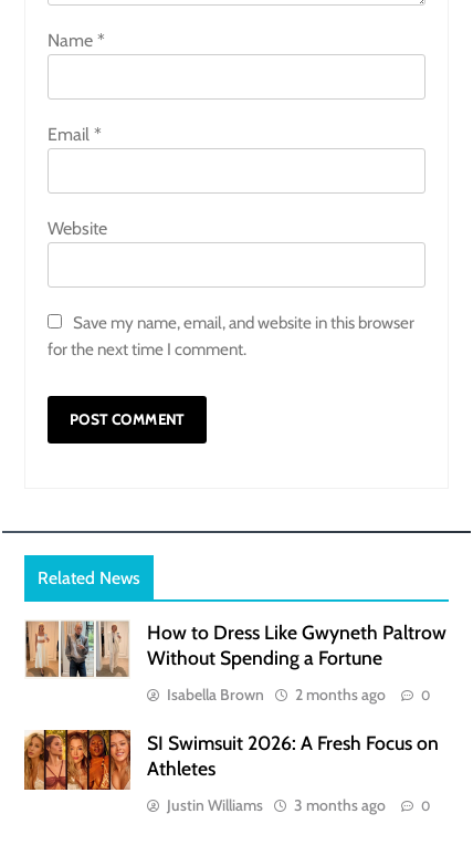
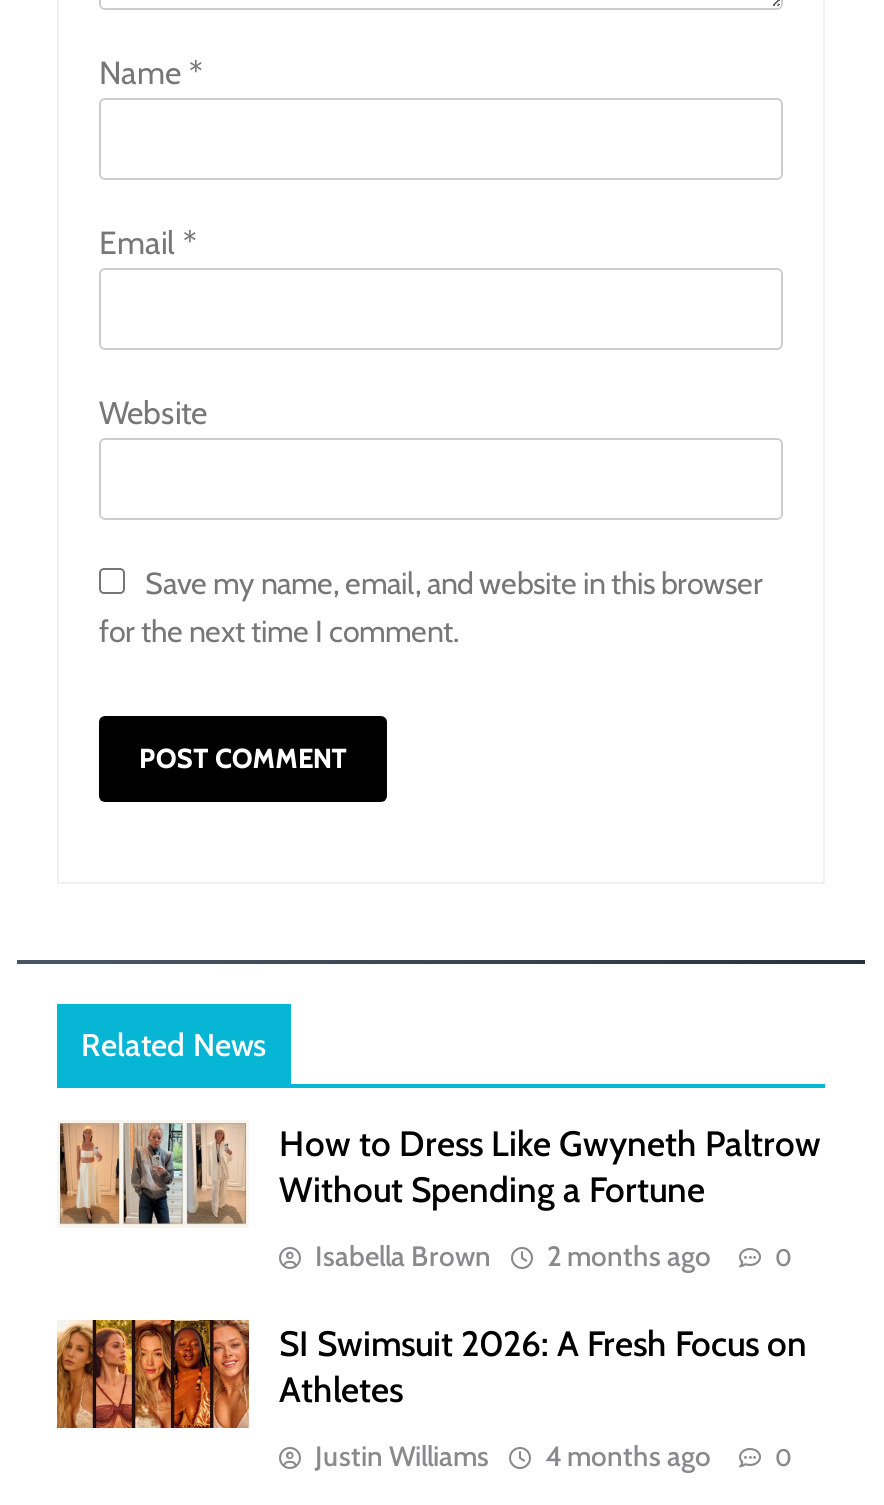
- Justin Williams 3 months ago
+ Justin Williams 4 months ago
